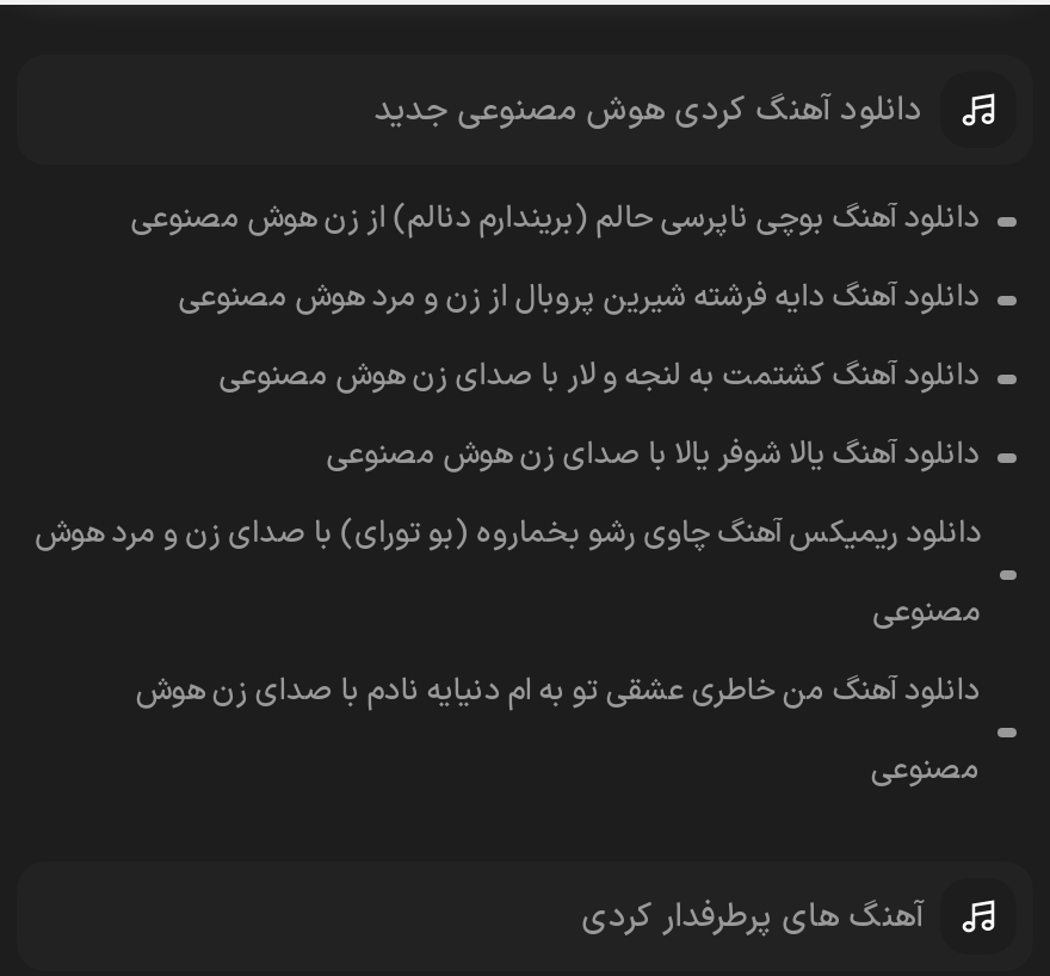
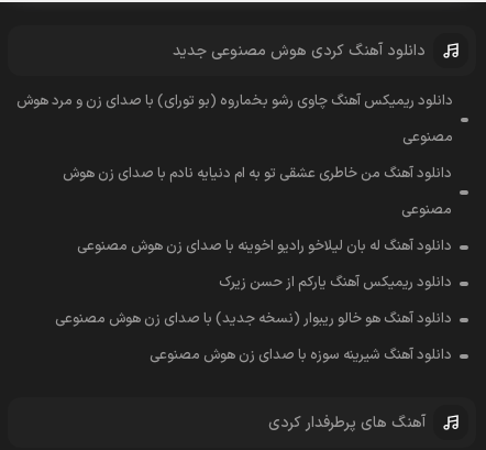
- دانلود آهنگ بوچی ناپرسی حالم (بریندارم دنالم) از زن هوش مصنوعی
- دانلود آهنگ دایه فرشته شیرین پروبال از زن و مرد هوش مصنوعی
- دانلود آهنگ کشتمت به لنجه و لار با صدای زن هوش مصنوعی
- دانلود آهنگ یالا شوفر یالا با صدای زن هوش مصنوعی

moved up: دانلود ریمیکس آهنگ چاوی رشو بخماروه (بو تورای) با صدای زن و مرد هوش | مصنوعی | دانلود آهنگ من خاطری عشقی تو به ام دنیایه نادم با صدای زن هوش | مصنوعی

+ دانلود آهنگ له بان لیلاخو رادیو اخوینه با صدای زن هوش مصنوعی
+ دانلود ریمیکس آهنگ یارکم از حسن زیرک
+ دانلود آهنگ هو خالو ریبوار (نسخه جدید) با صدای زن هوش مصنوعی
+ دانلود آهنگ شیرینه سوزه با صدای زن هوش مصنوعی
